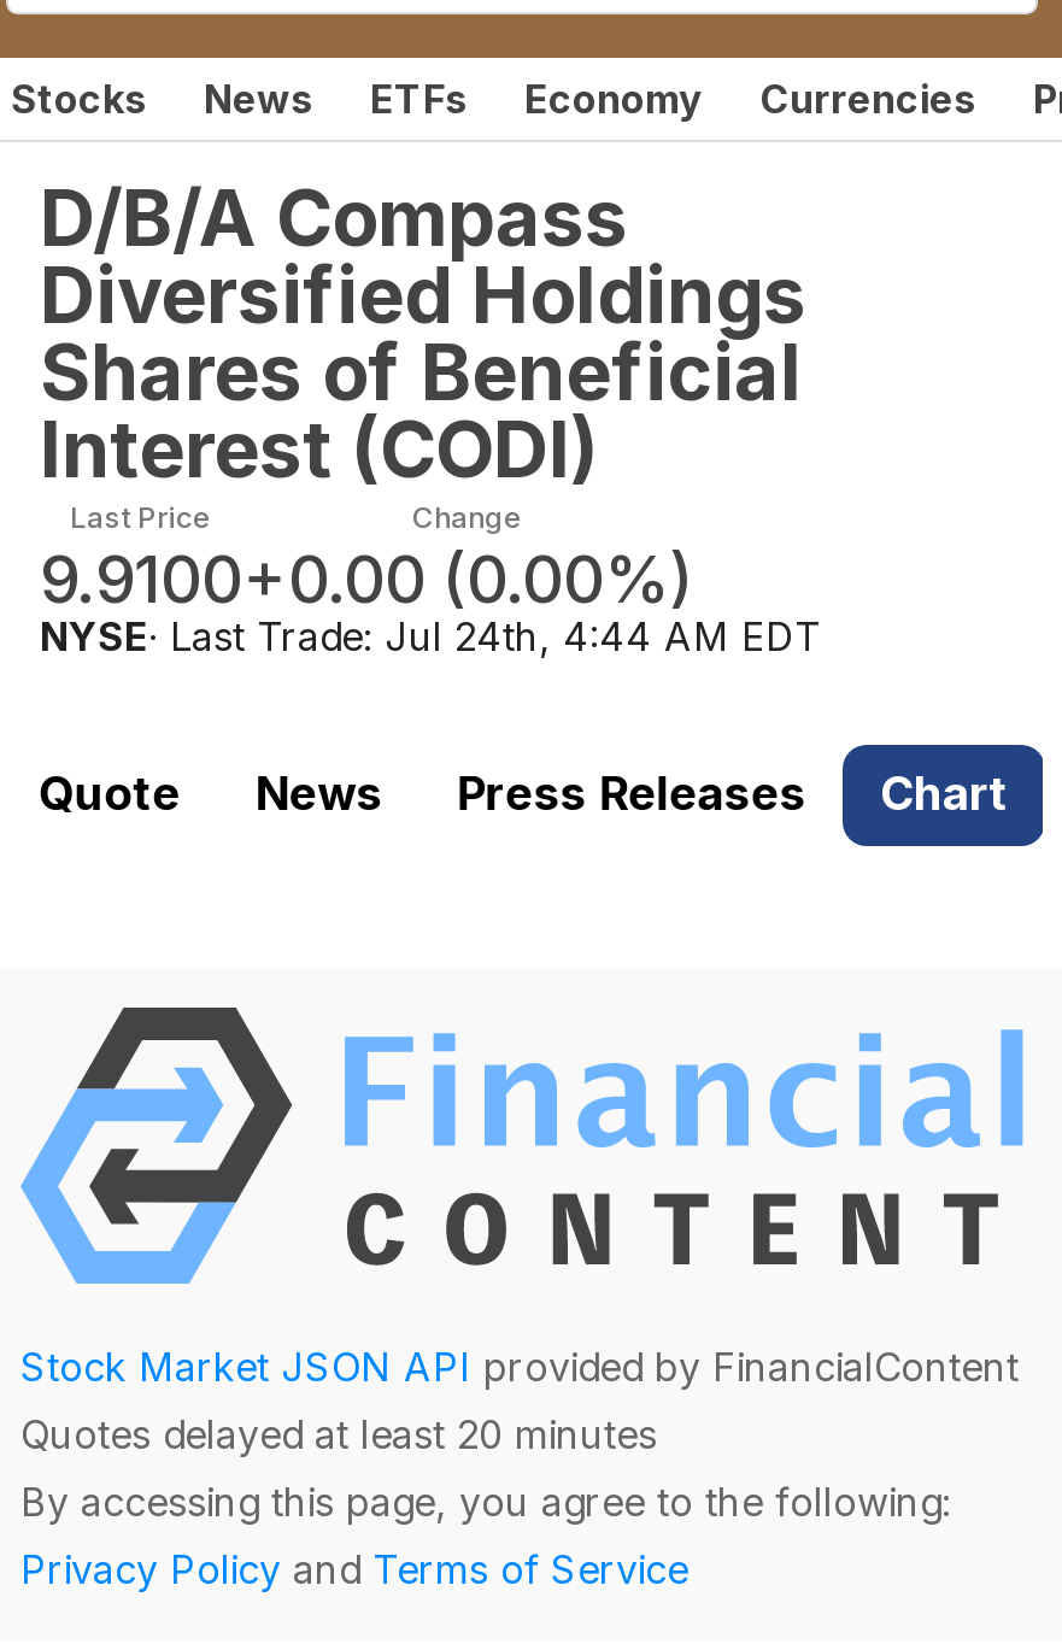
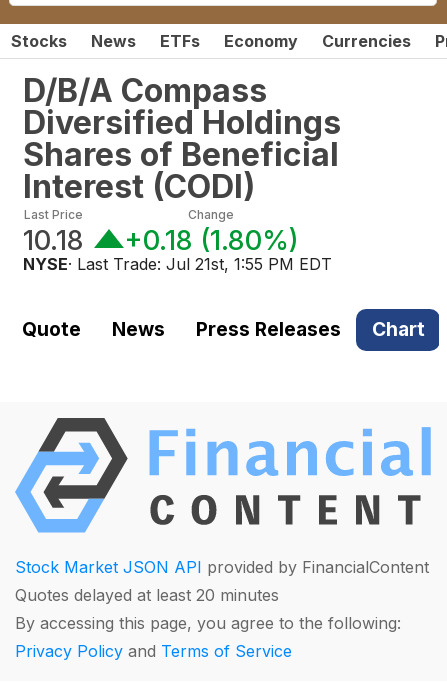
- 9.9100
+ 10.18

- +0.00 (0.00%)
+ +0.18 (1.80%)

- NYSE · Last Trade: Jul 24th, 4:44 AM EDT
+ NYSE · Last Trade: Jul 21st, 1:55 PM EDT
